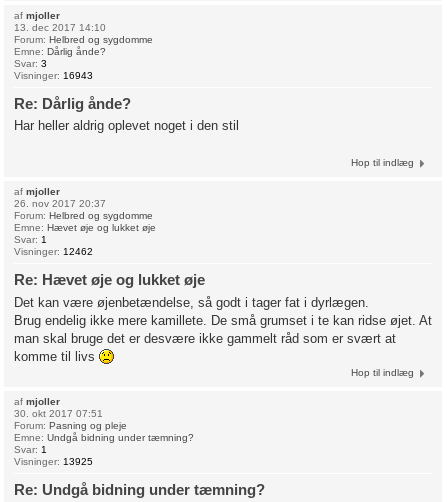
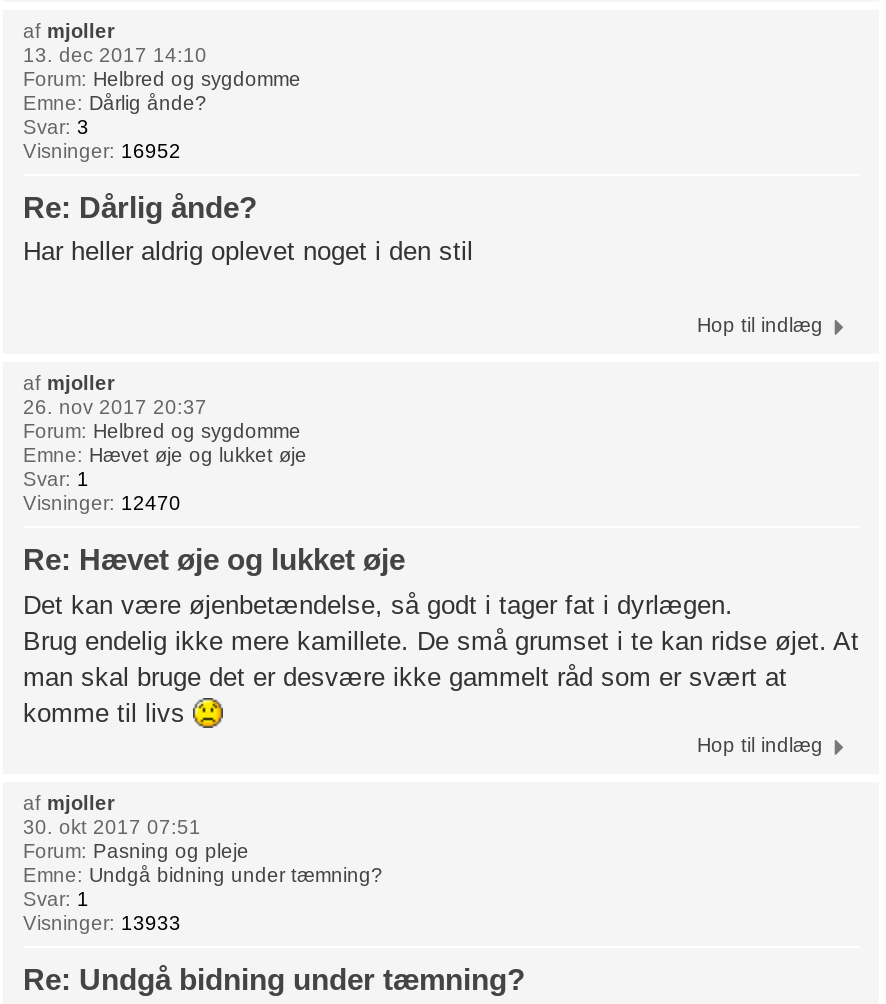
- Visninger: 16943
+ Visninger: 16952

- Visninger: 12462
+ Visninger: 12470

- Visninger: 13925
+ Visninger: 13933
